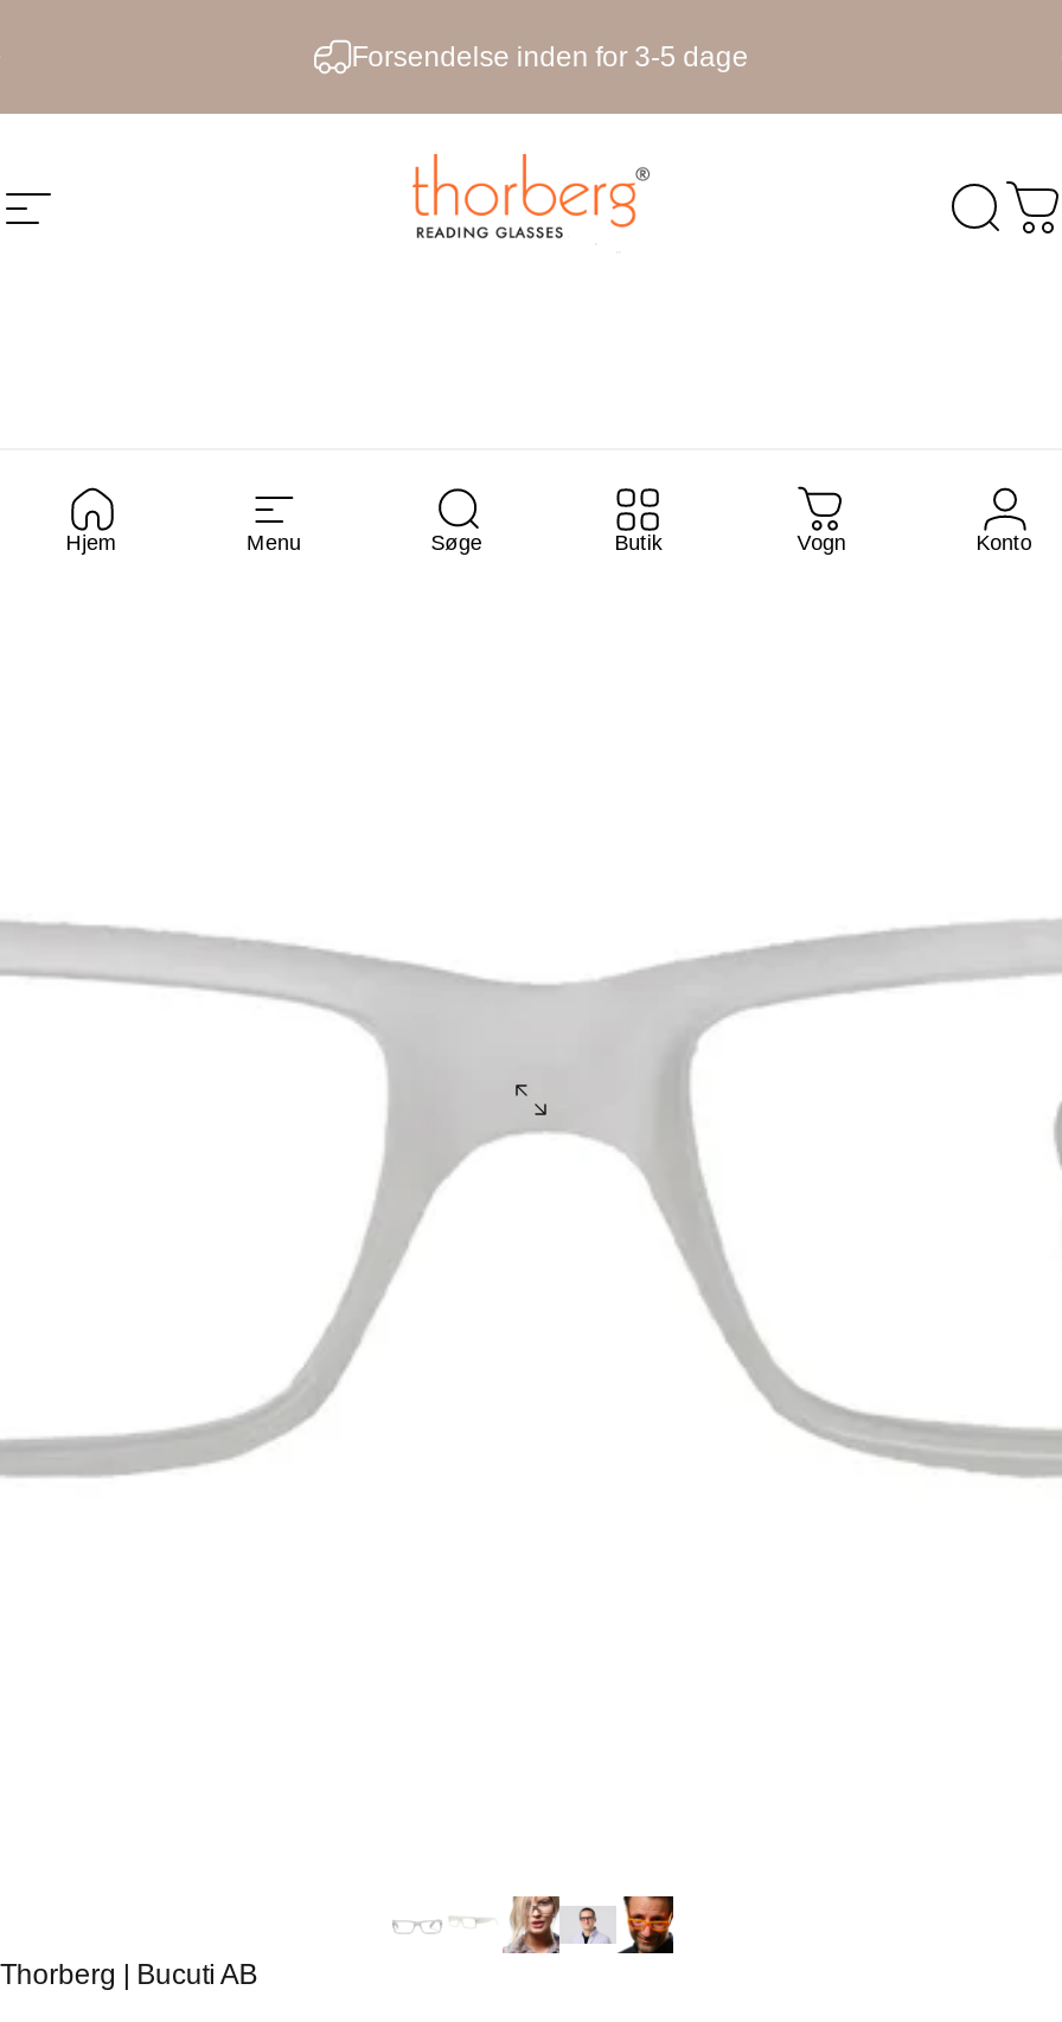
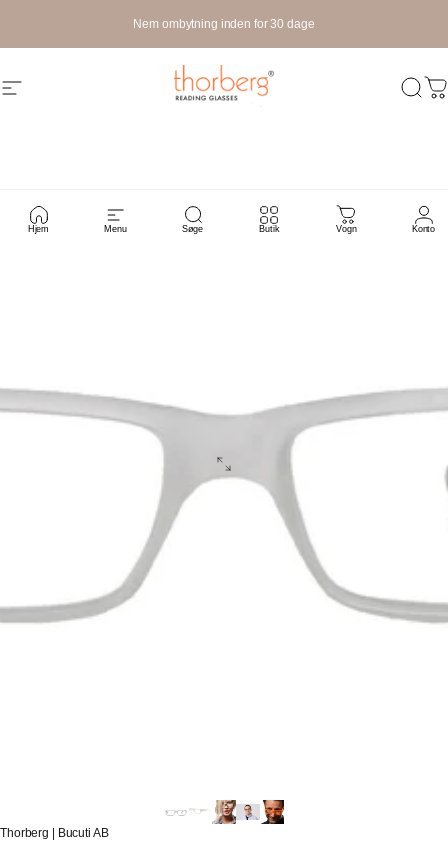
- Forsendelse inden for 3-5 dage
+ Nem ombytning inden for 30 dage
